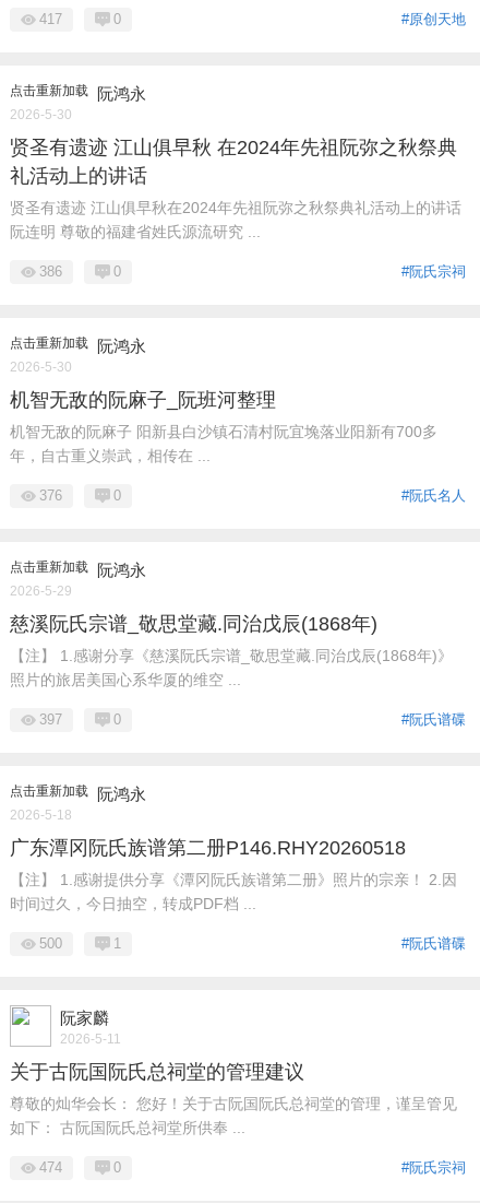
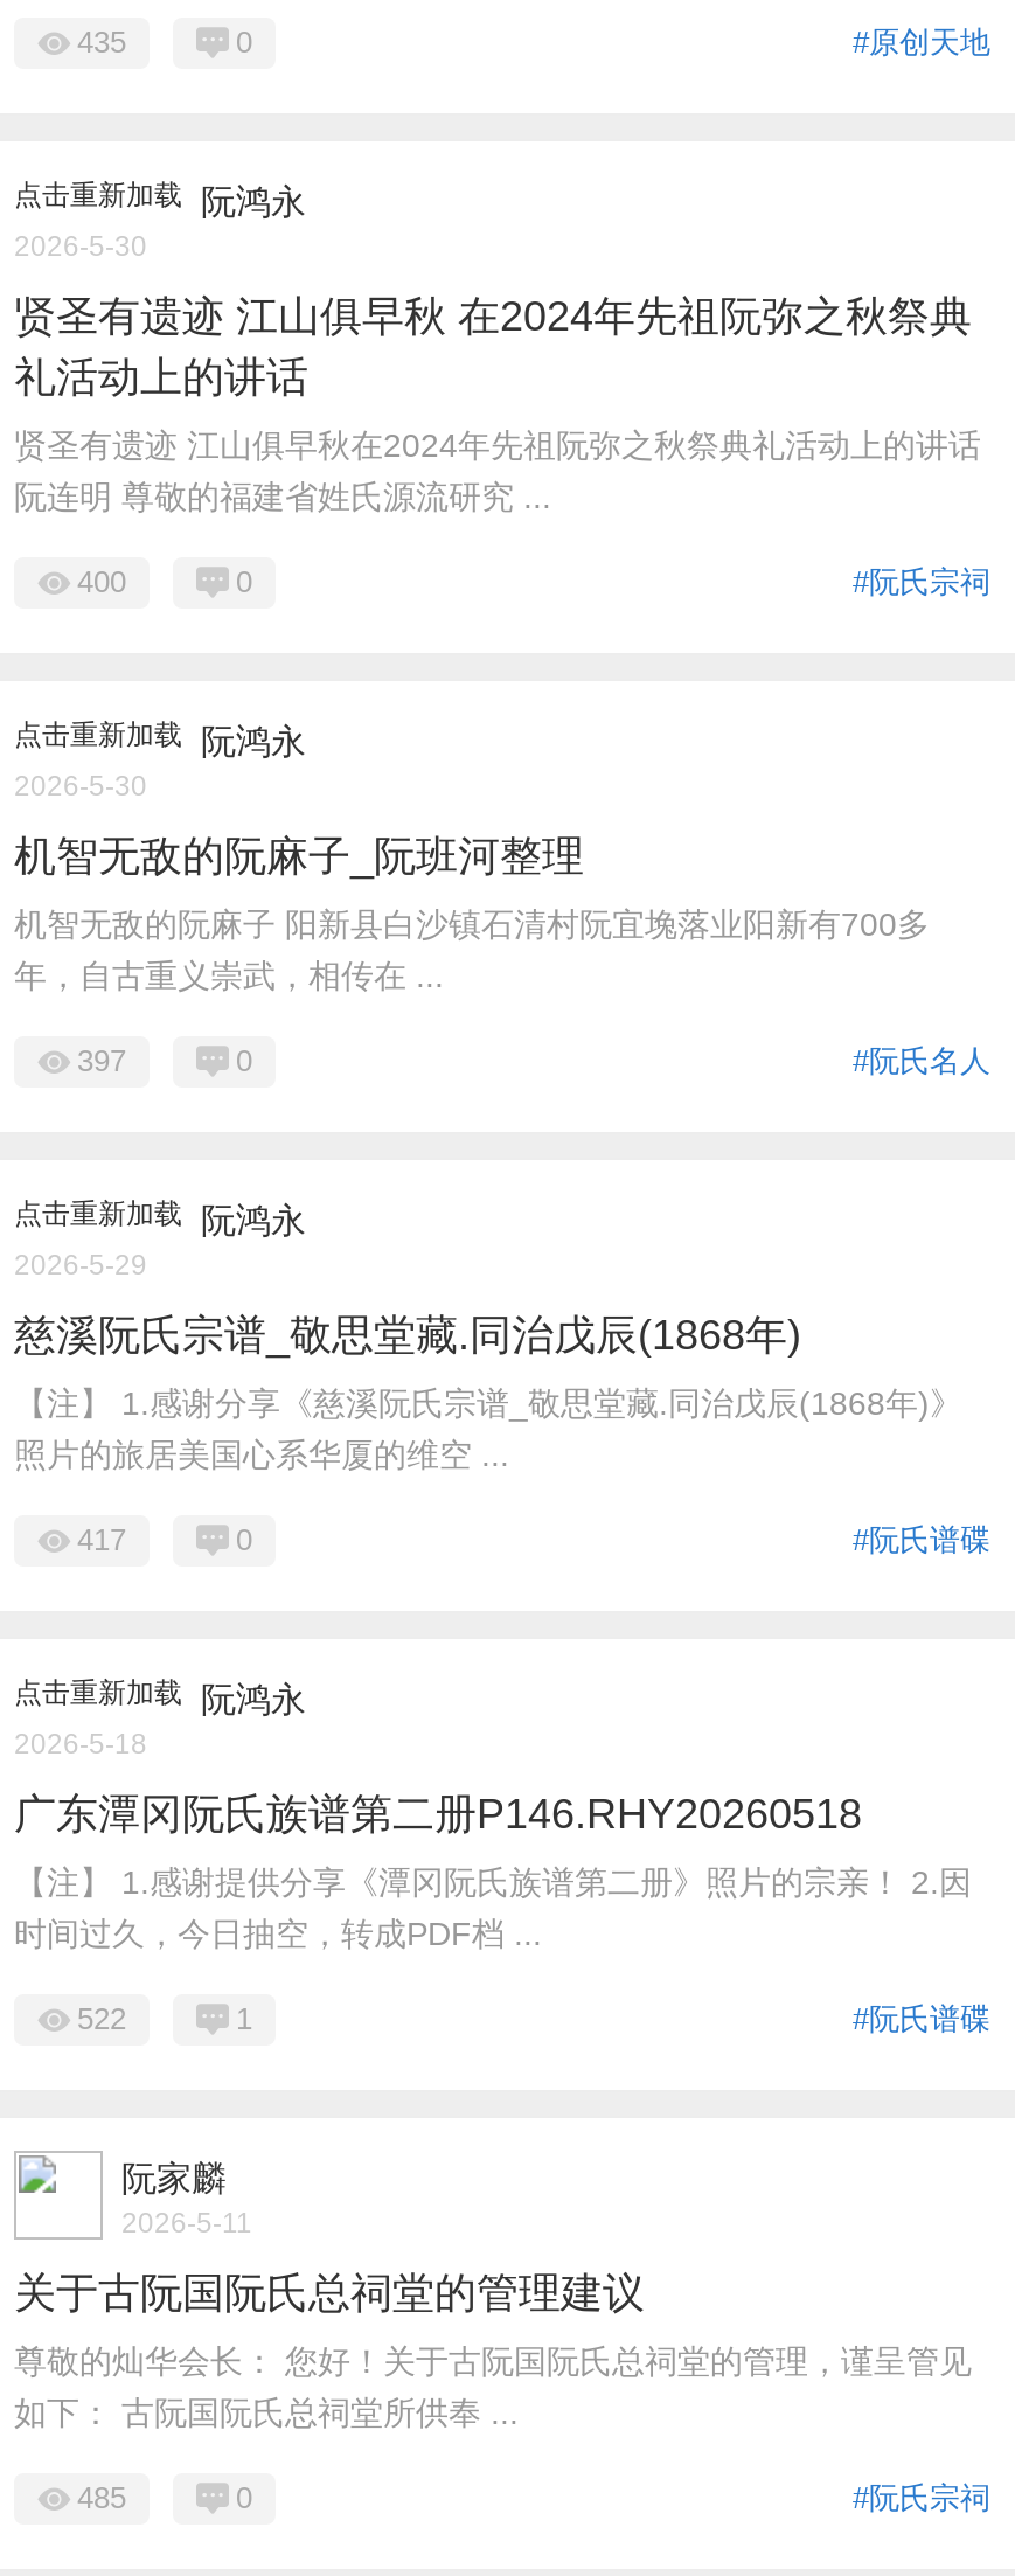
- 417
+ 435

- 386
+ 400

- 376
+ 397

- 397
+ 417

- 500
+ 522

- 474
+ 485
